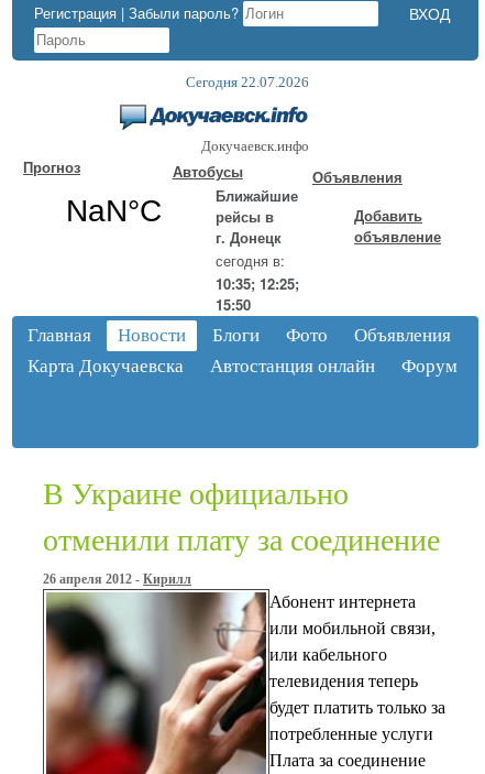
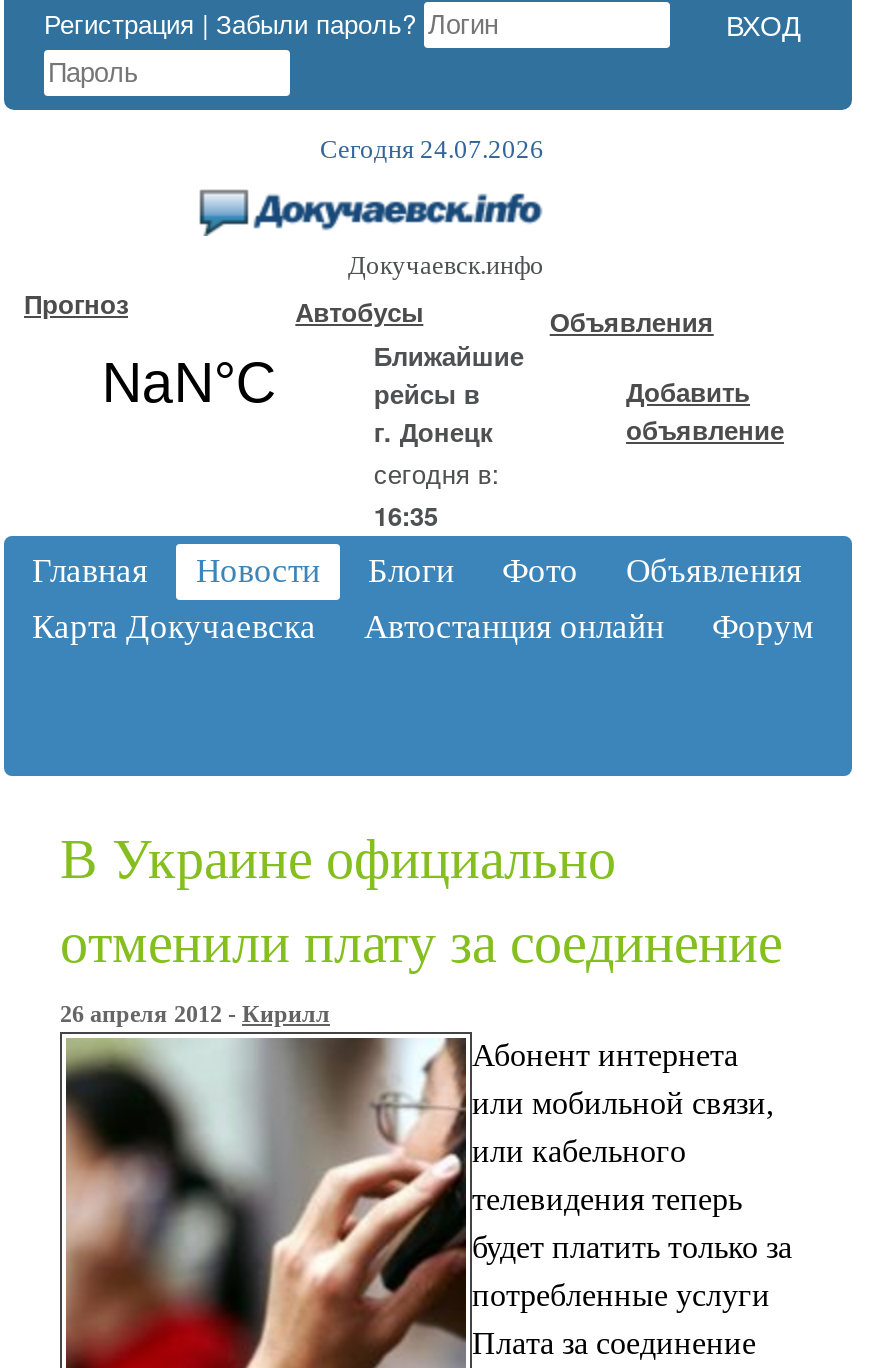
- Сегодня 22.07.2026
+ Сегодня 24.07.2026

- 10:35; 12:25;
- 15:50
+ 16:35
